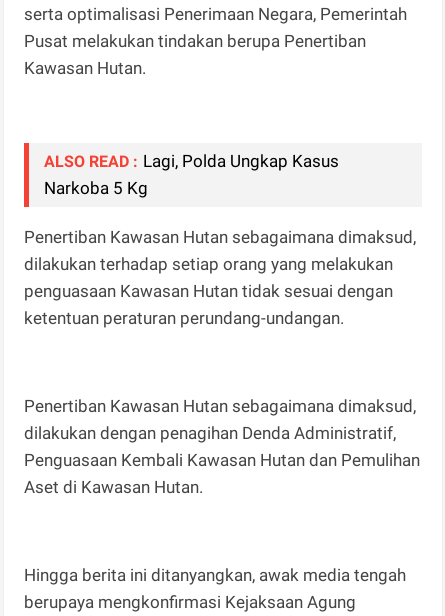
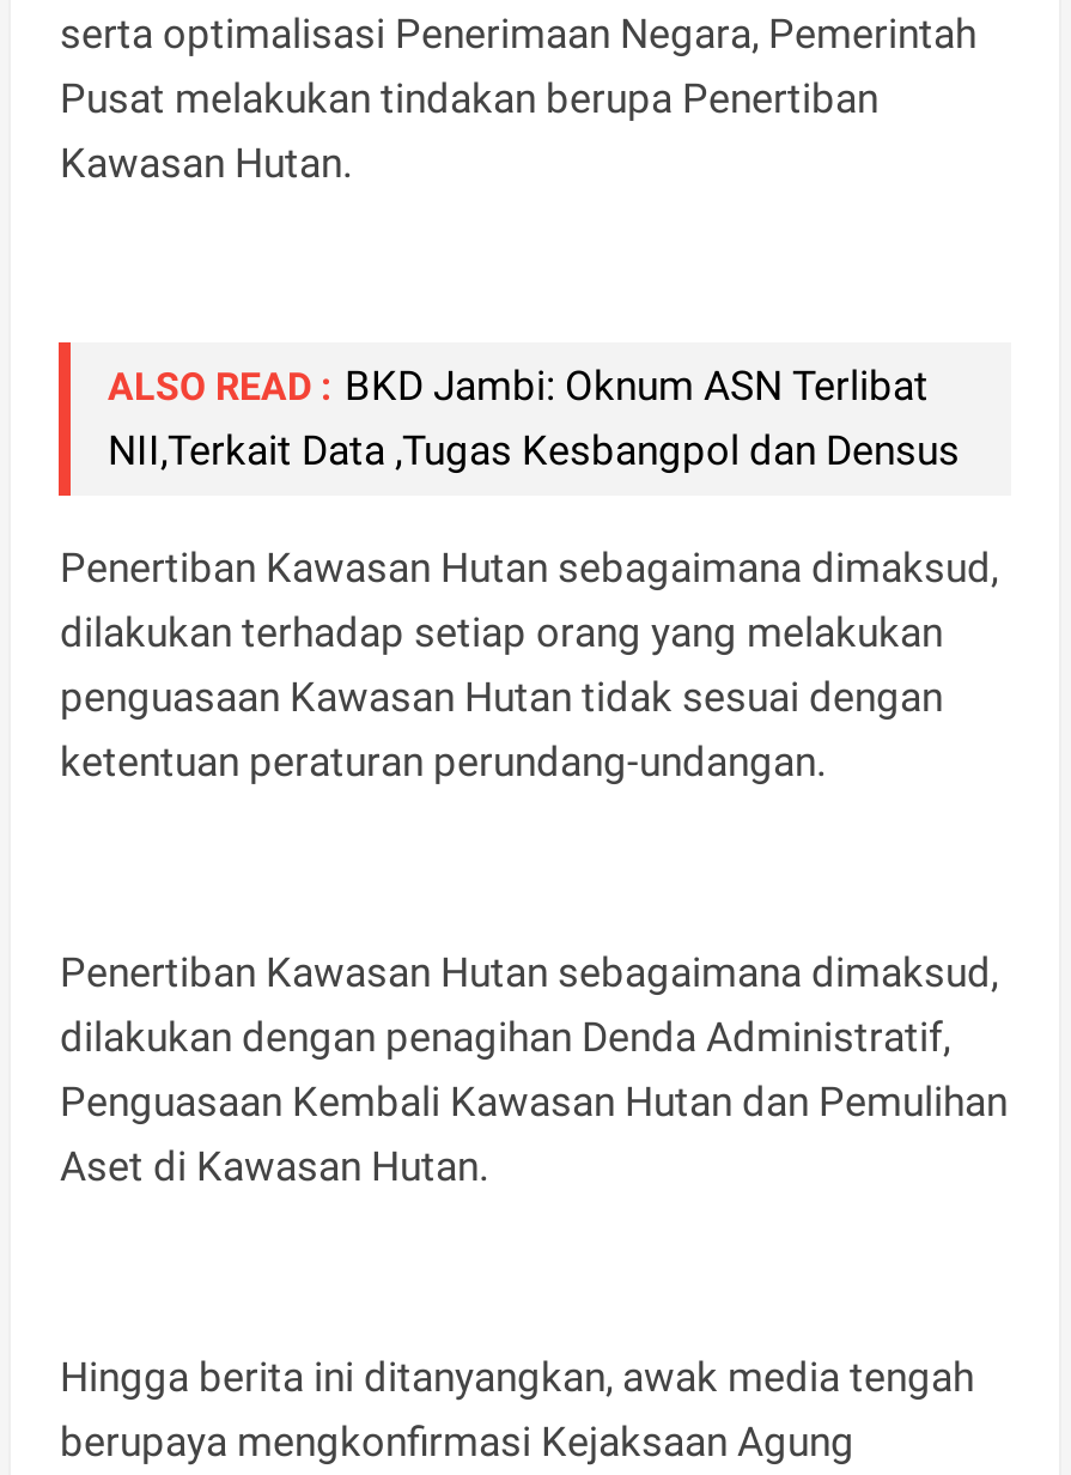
- ALSO READ : Lagi, Polda Ungkap Kasus
- Narkoba 5 Kg
+ ALSO READ : BKD Jambi: Oknum ASN Terlibat
+ NII,Terkait Data ,Tugas Kesbangpol dan Densus
